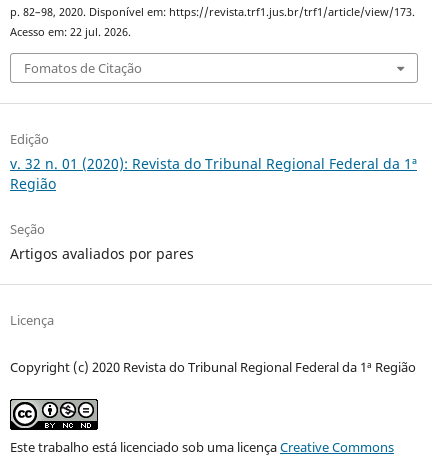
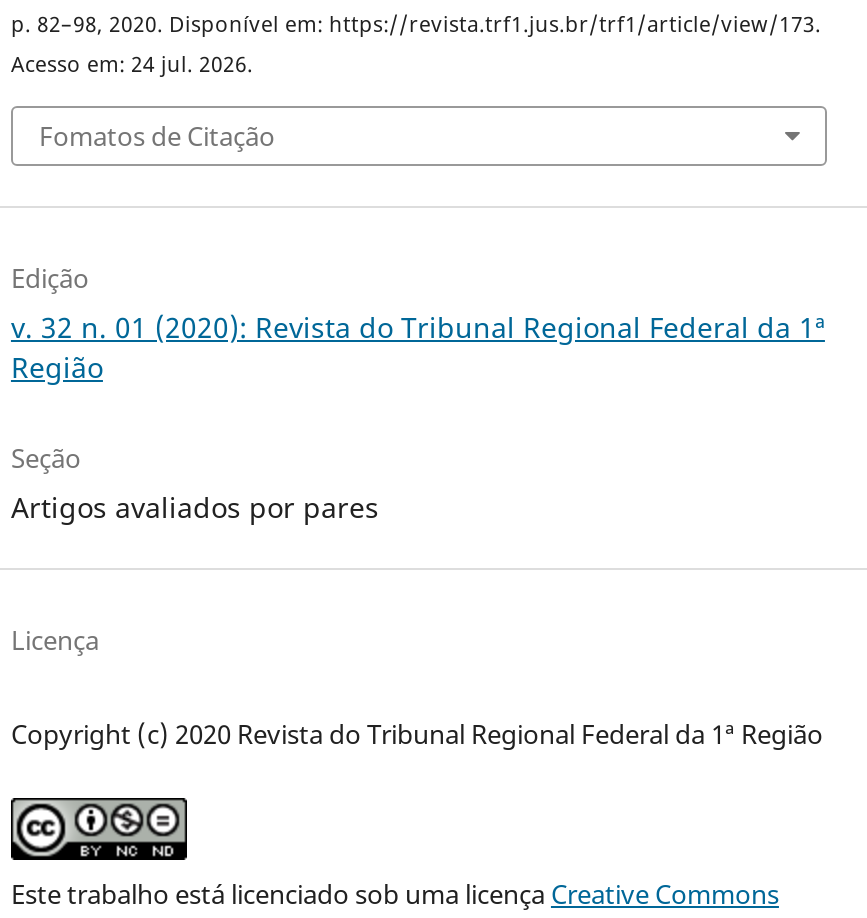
- Acesso em: 22 jul. 2026.
+ Acesso em: 24 jul. 2026.
